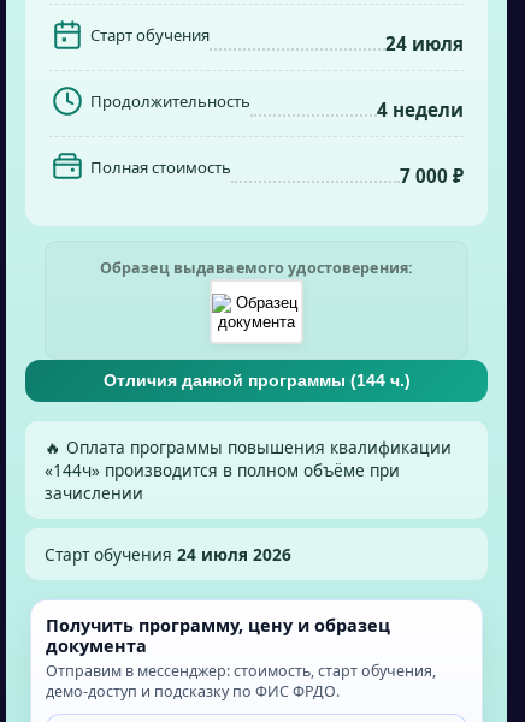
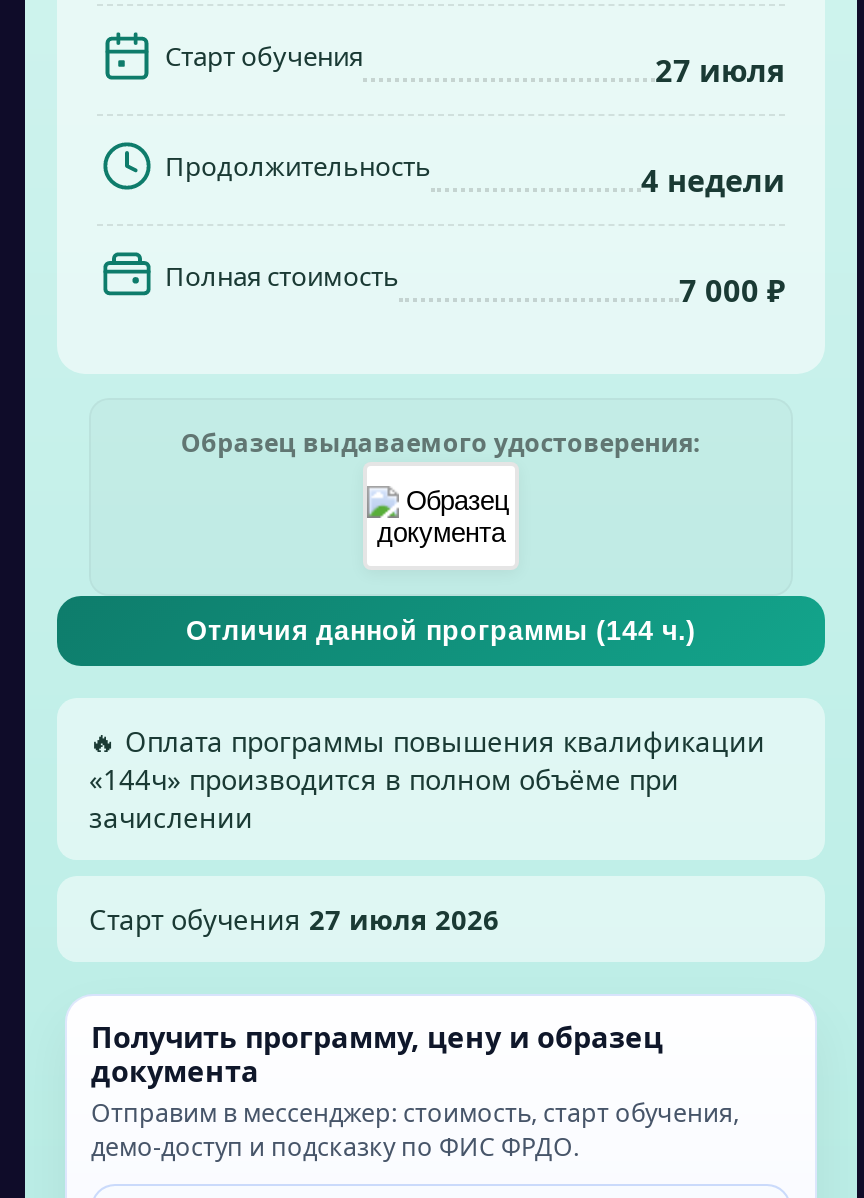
- 24 июля
+ 27 июля

- Старт обучения 24 июля 2026
+ Старт обучения 27 июля 2026
